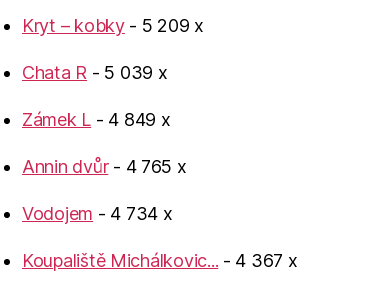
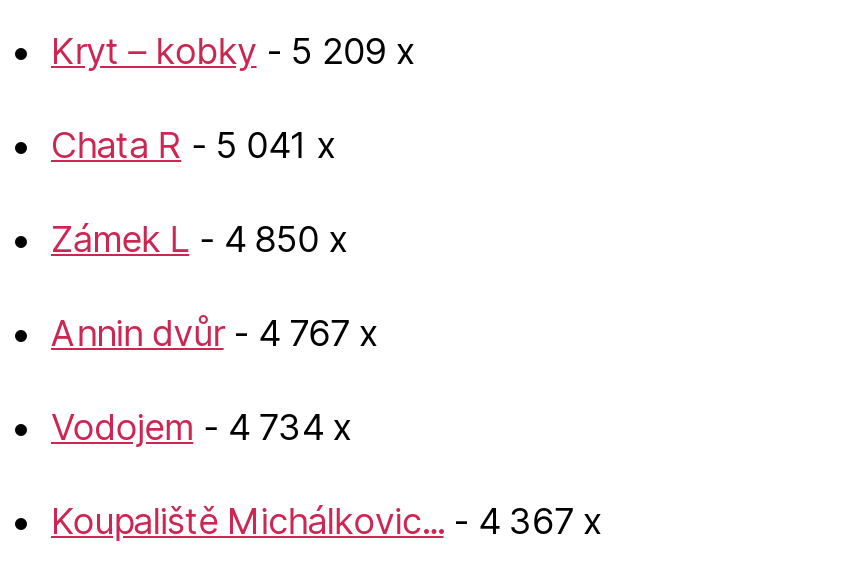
- Chata R - 5 039 x
+ Chata R - 5 041 x

- Zámek L - 4 849 x
+ Zámek L - 4 850 x

- Annin dvůr - 4 765 x
+ Annin dvůr - 4 767 x
